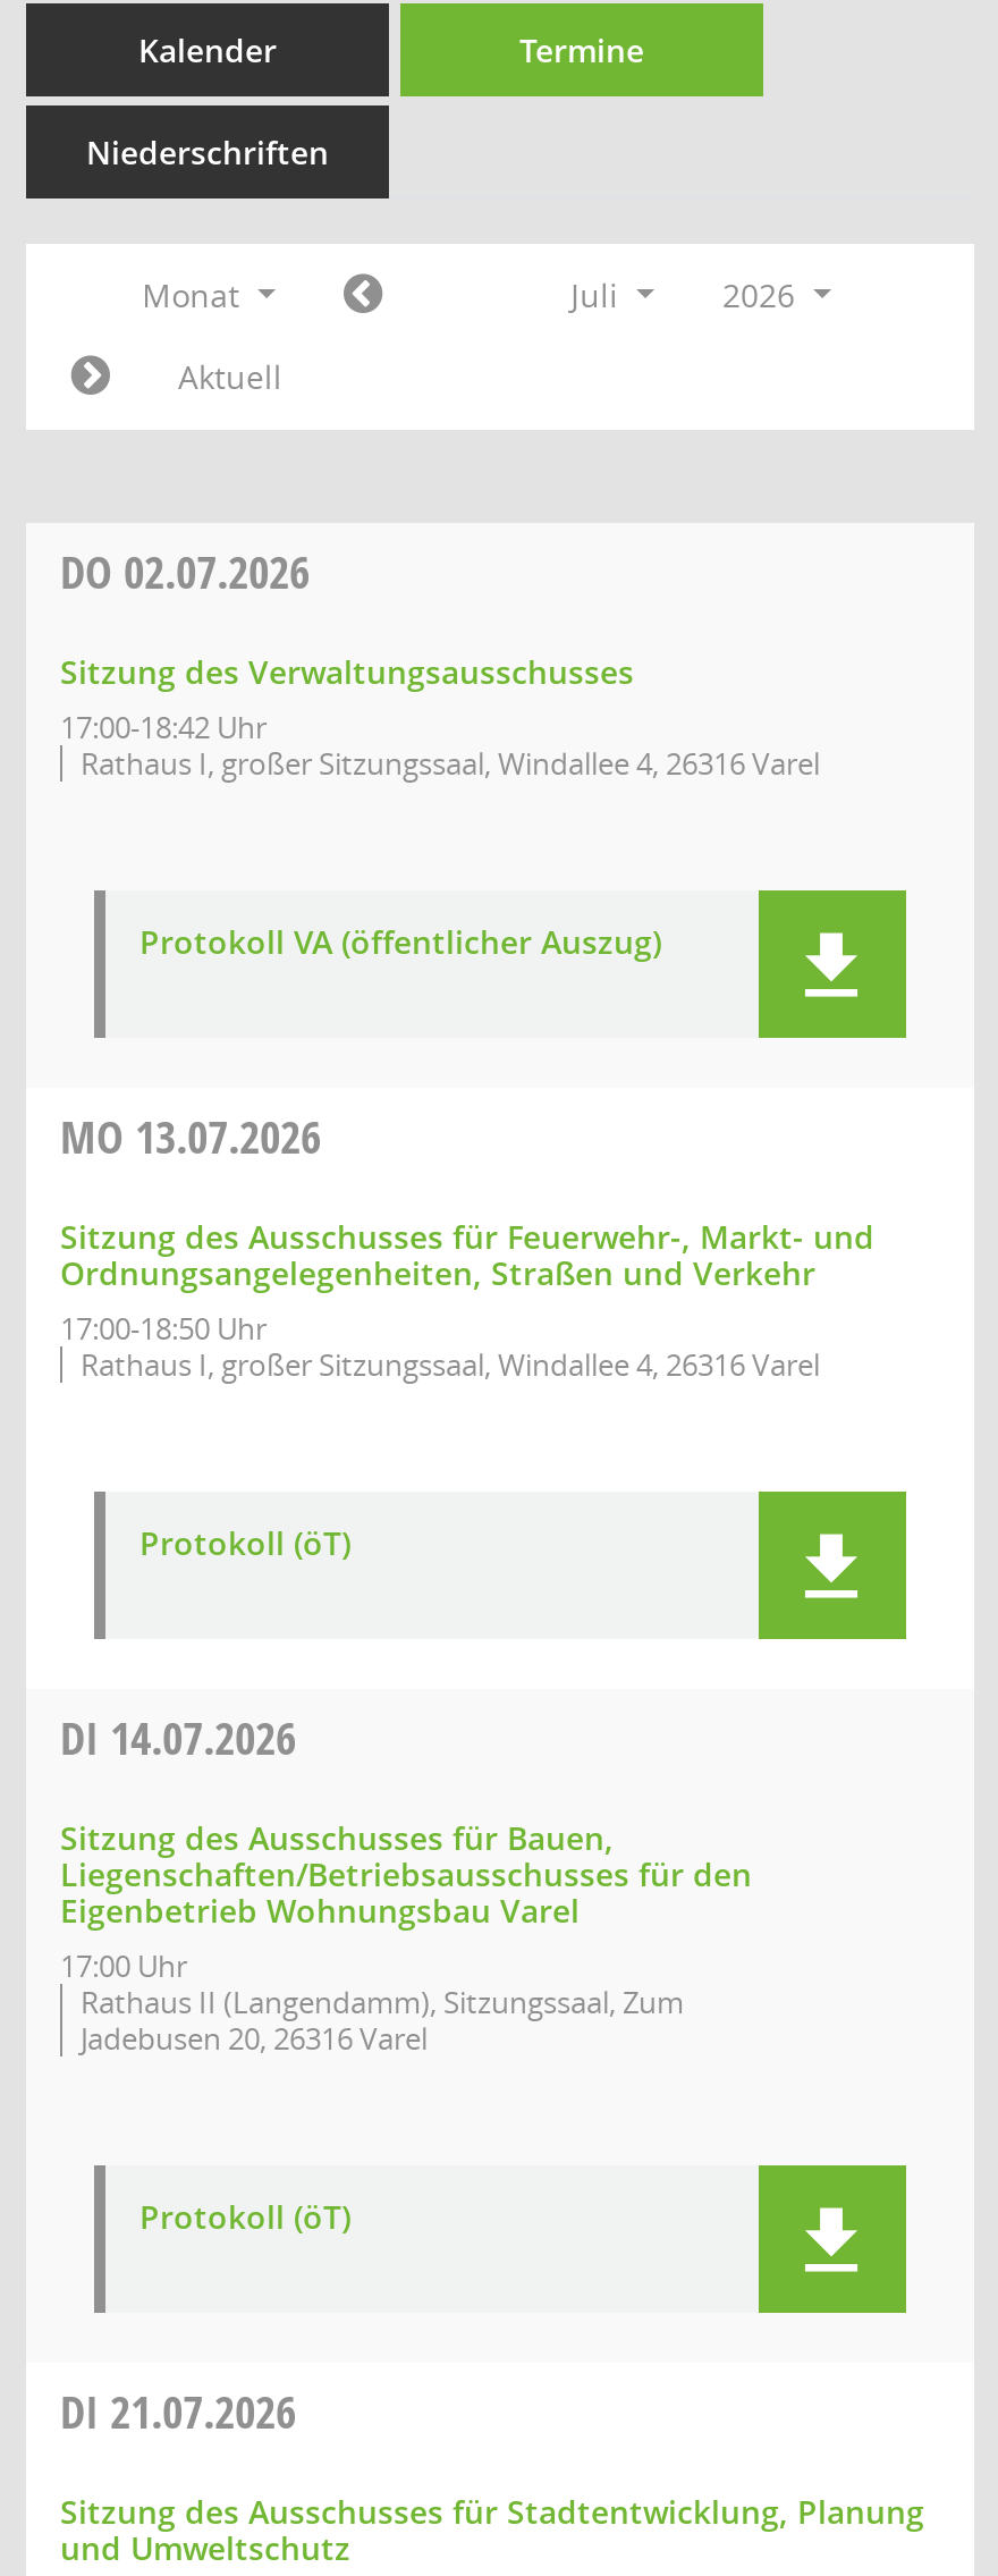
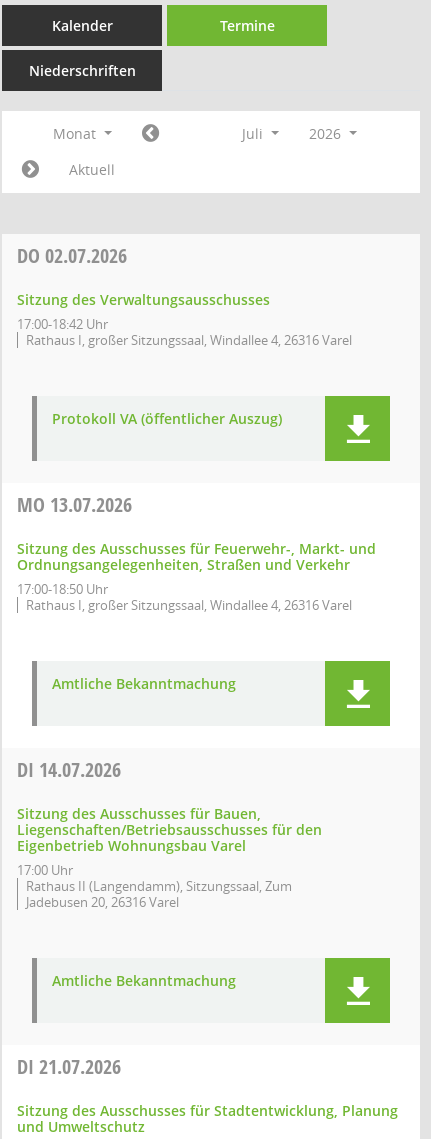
- Protokoll (öT)
+ Amtliche Bekanntmachung

- Protokoll (öT)
+ Amtliche Bekanntmachung
